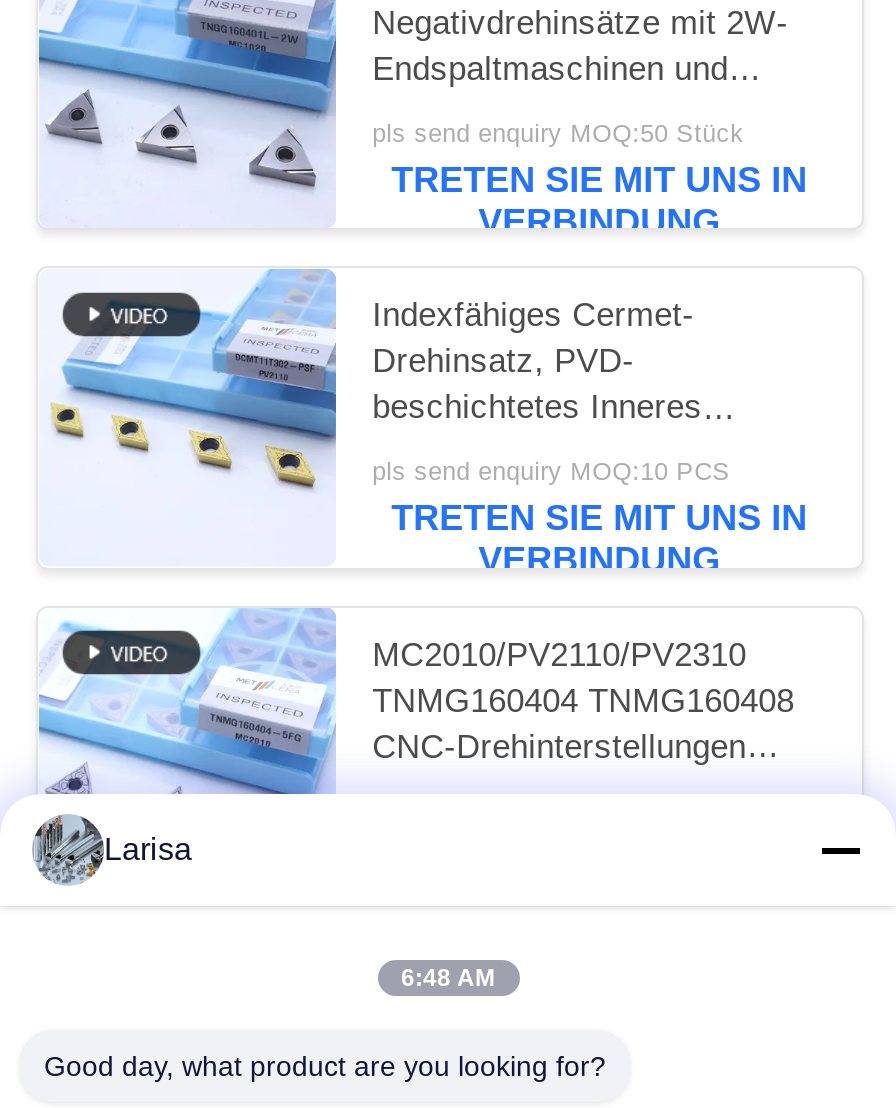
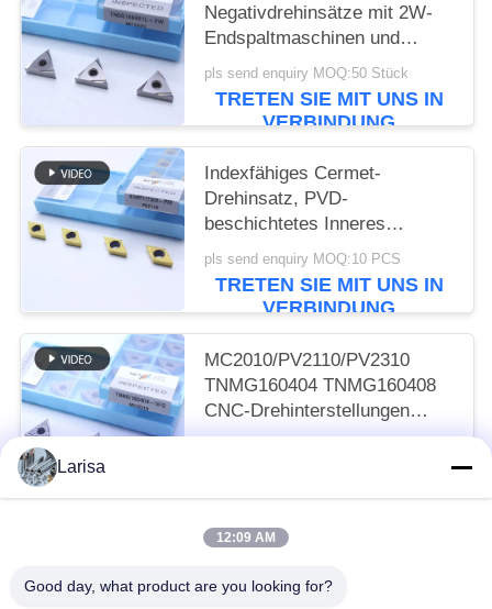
- 6:48 AM
+ 12:09 AM
